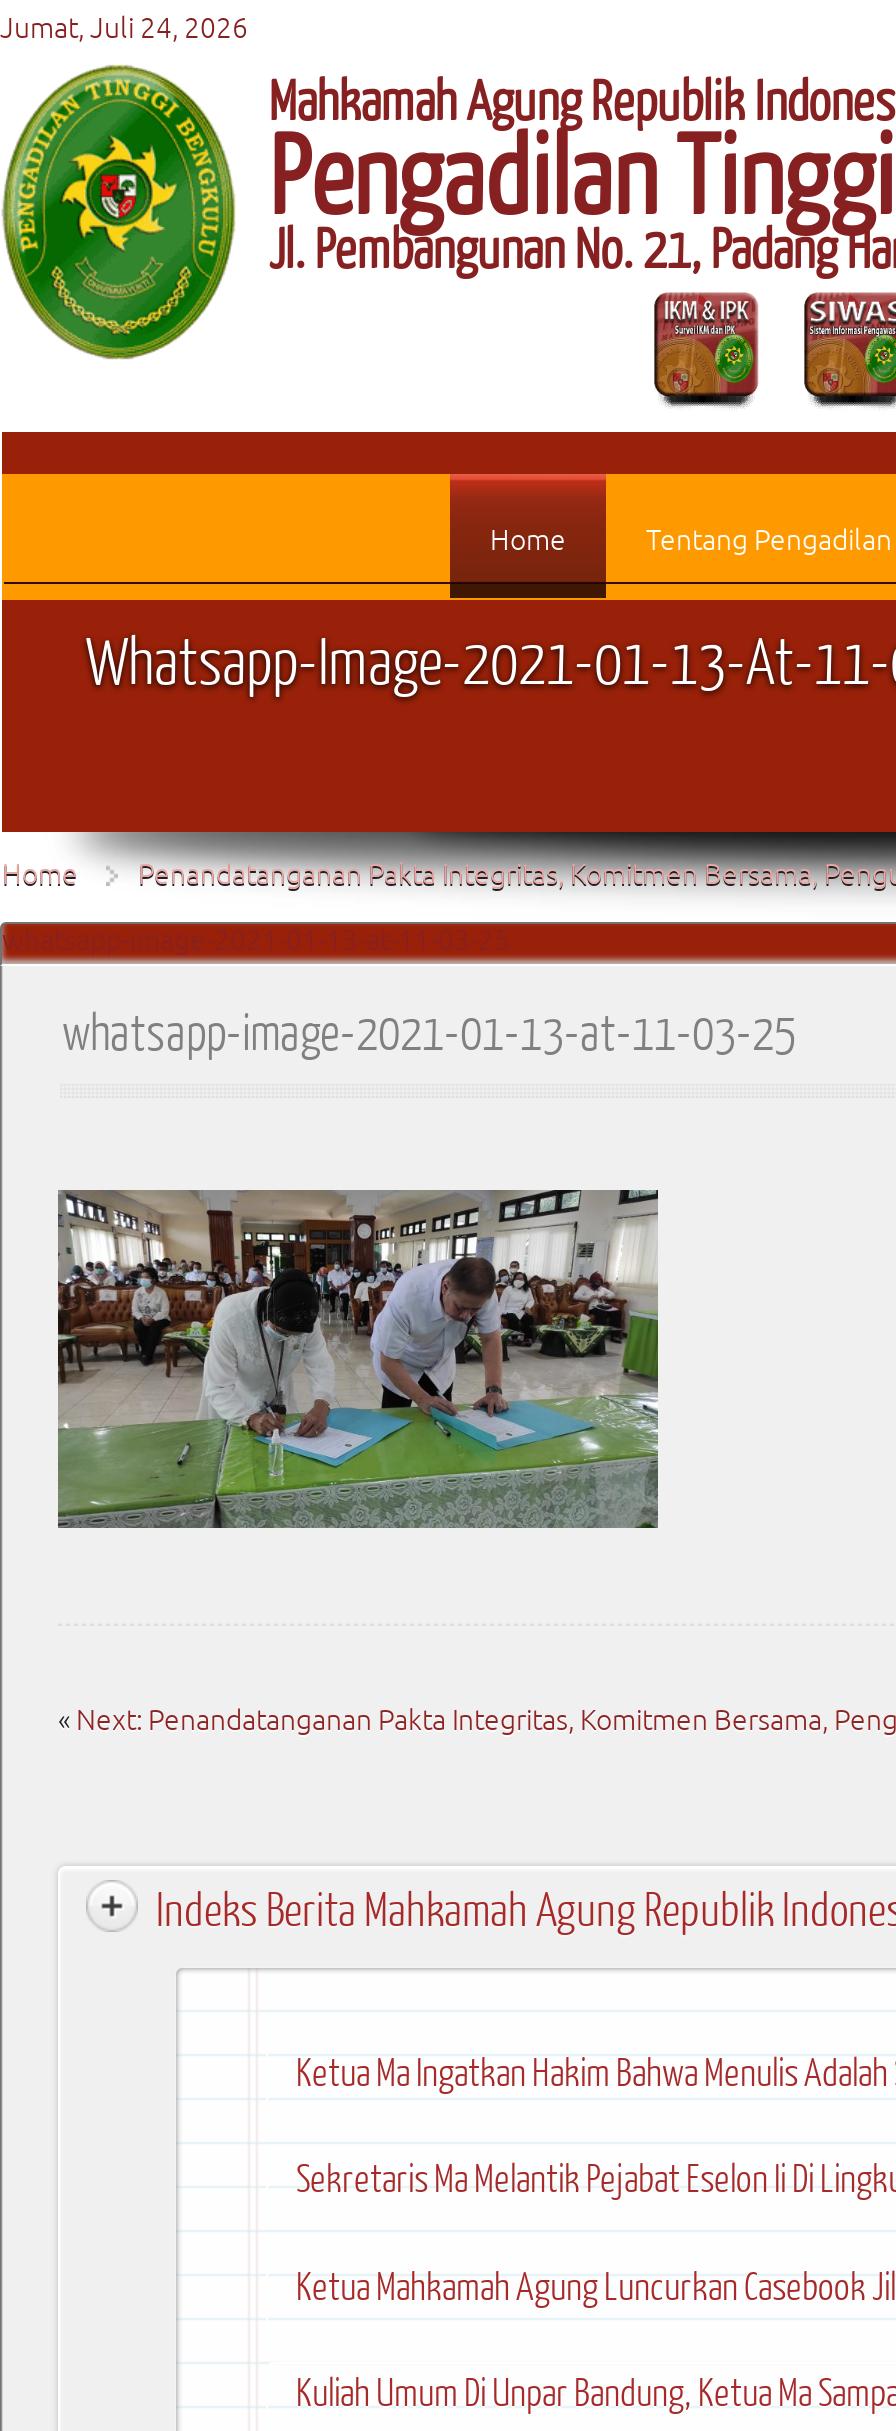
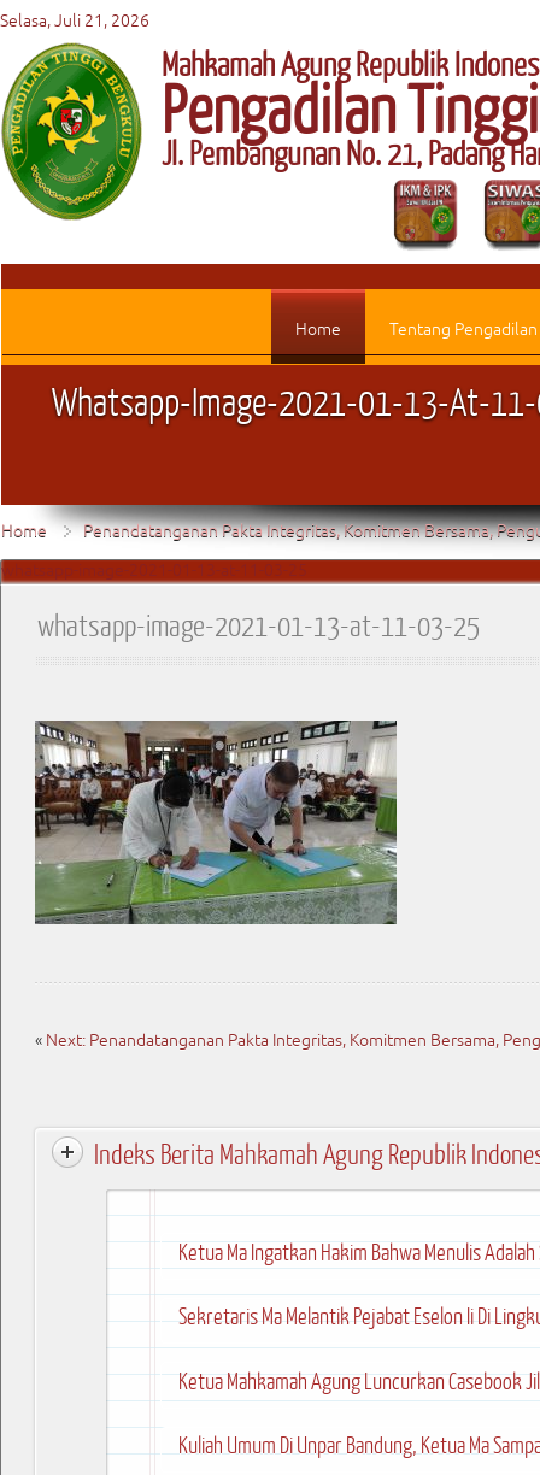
- Jumat, Juli 24, 2026
+ Selasa, Juli 21, 2026
